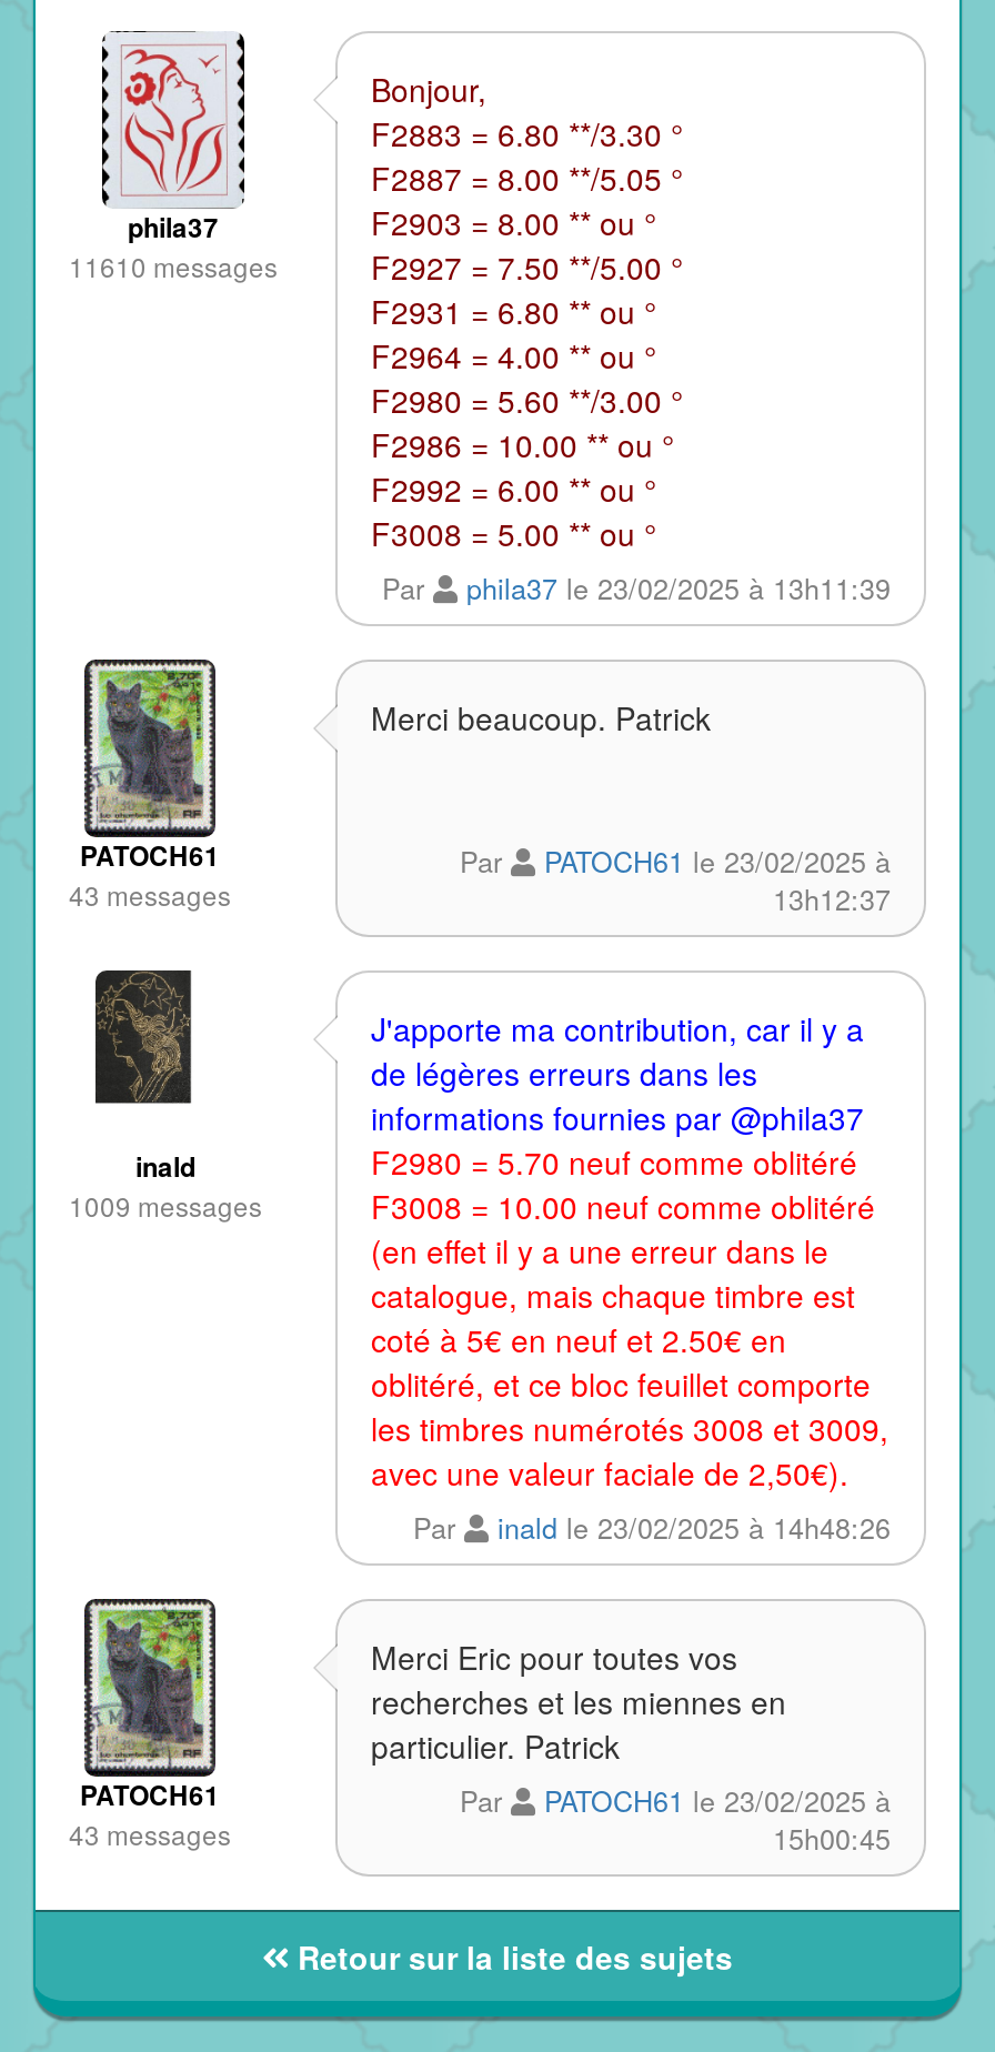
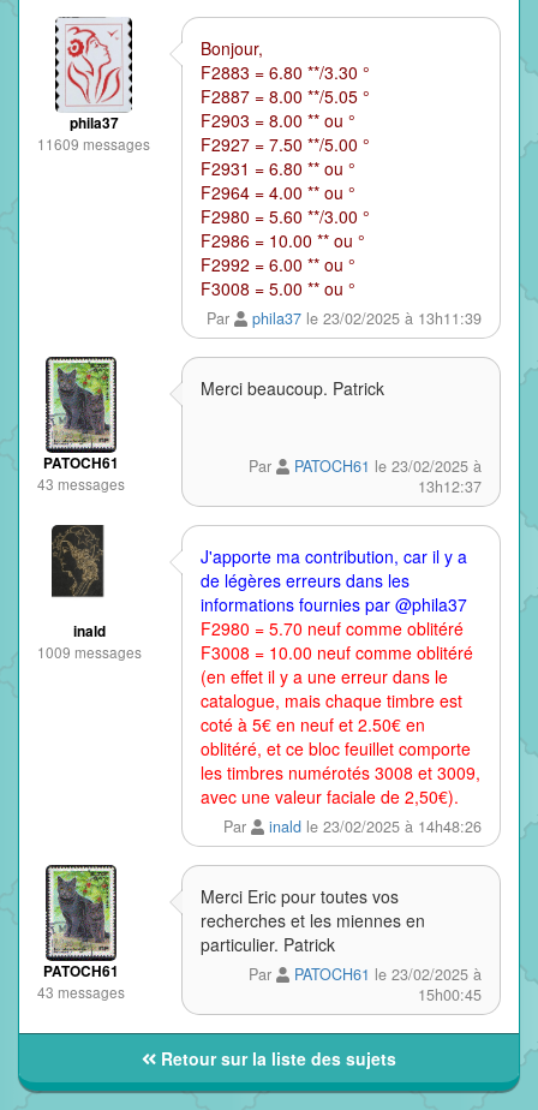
- 11610 messages
+ 11609 messages
